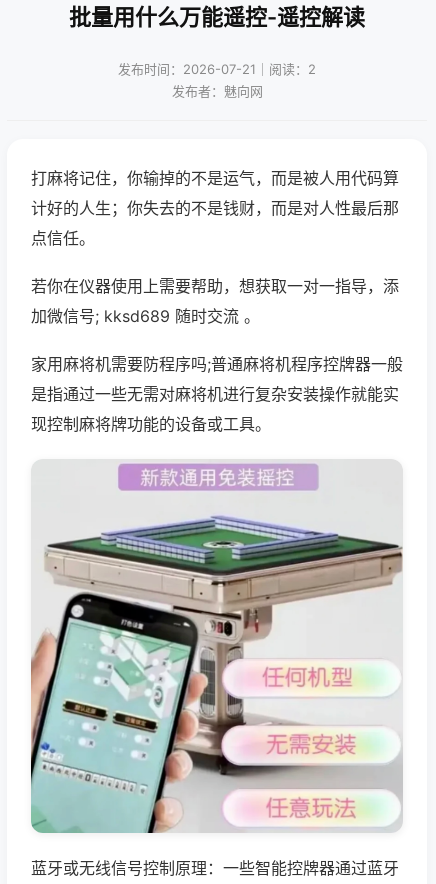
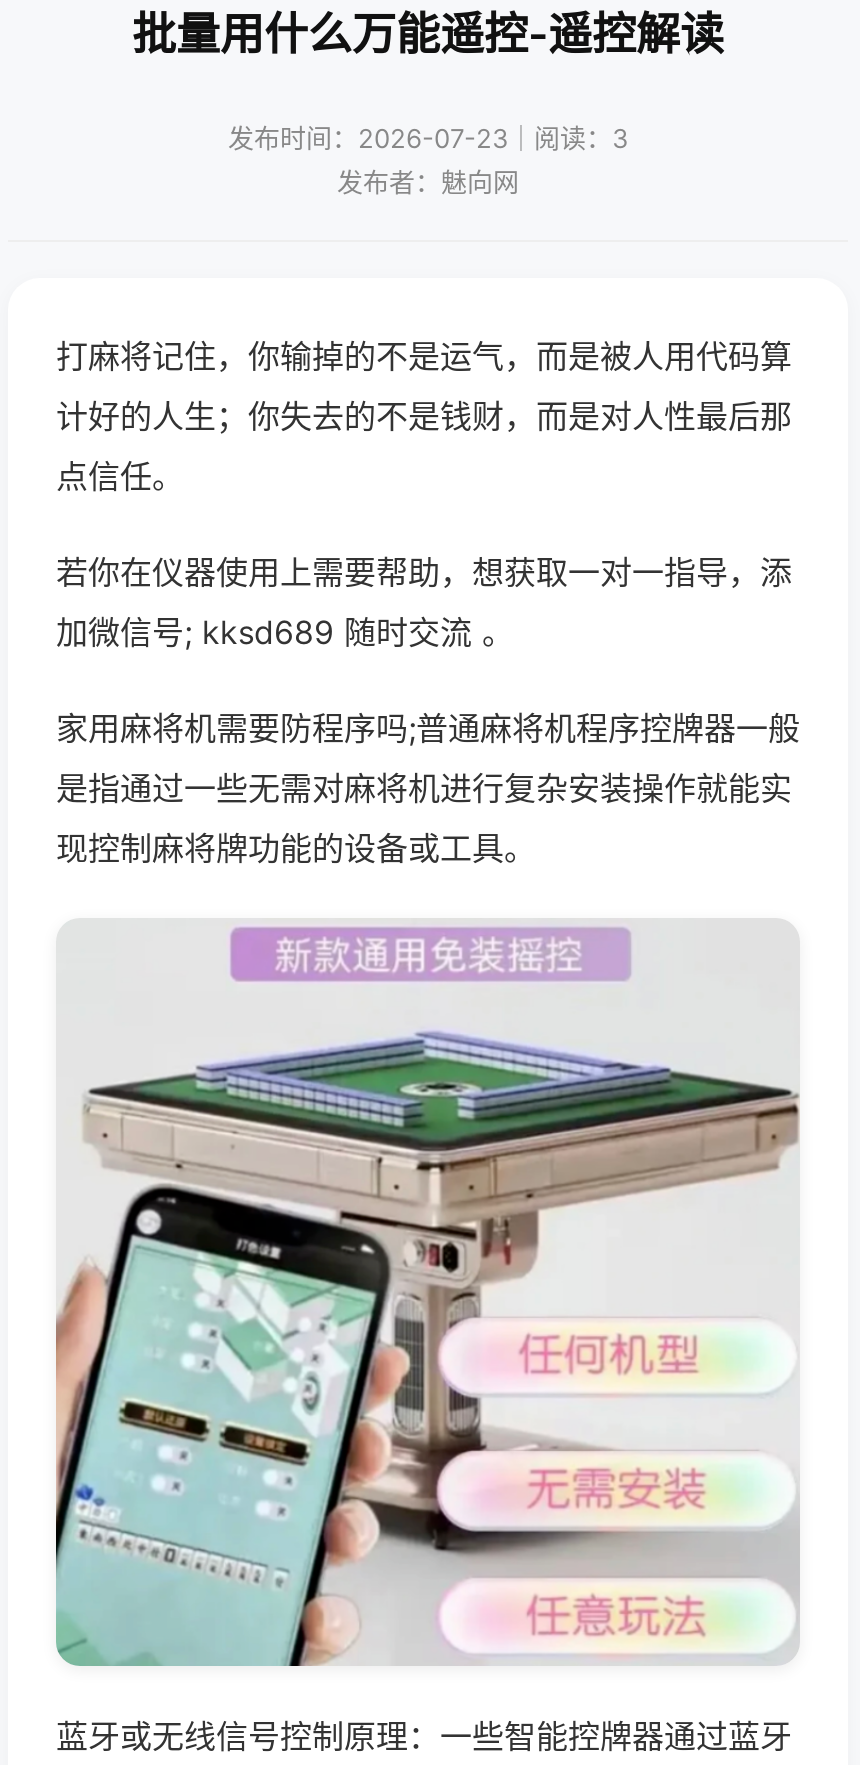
- 发布时间：2026-07-21｜阅读：2
+ 发布时间：2026-07-23｜阅读：3
